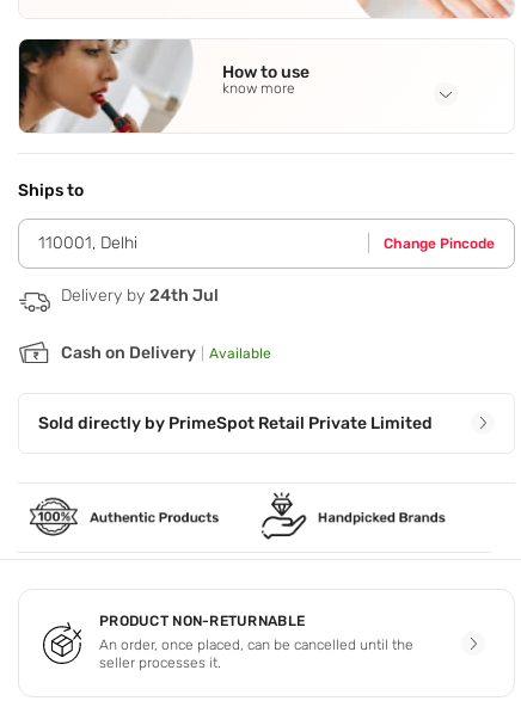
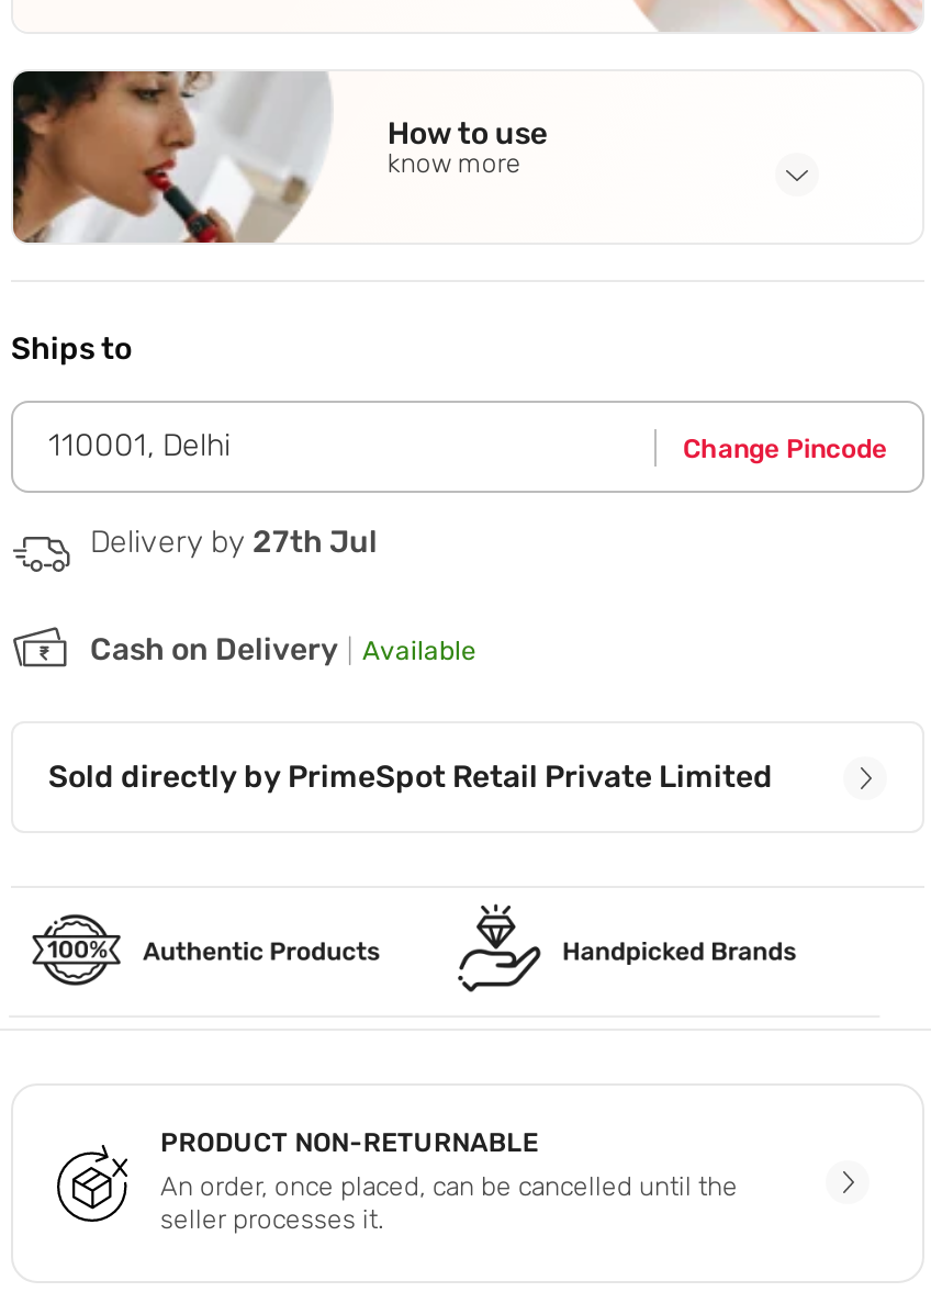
- Delivery by 24th Jul
+ Delivery by 27th Jul
